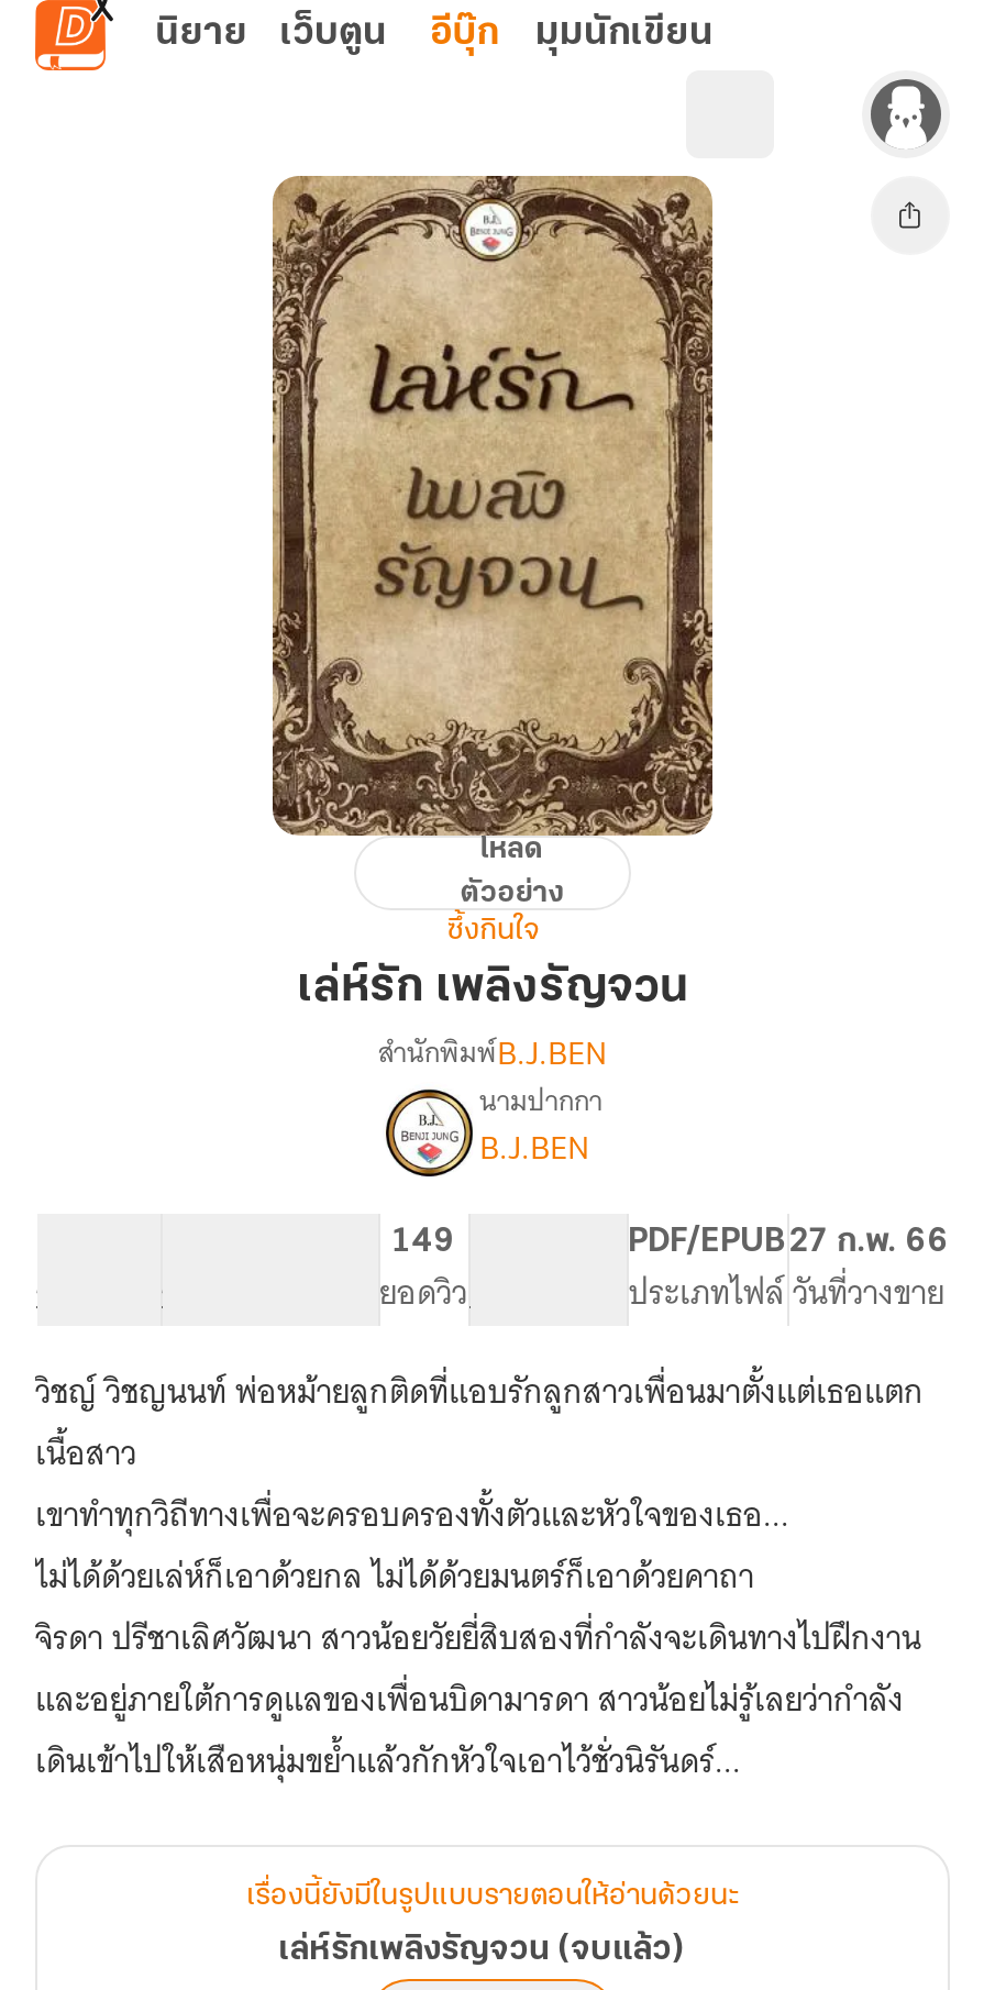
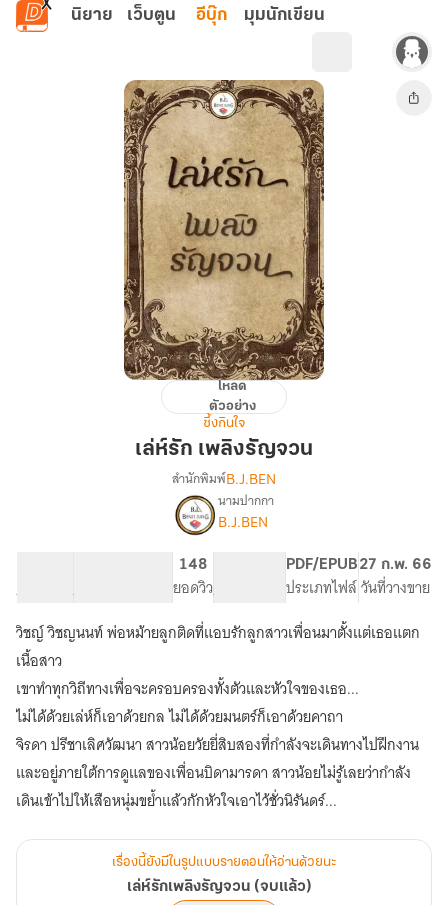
- 149
+ 148
